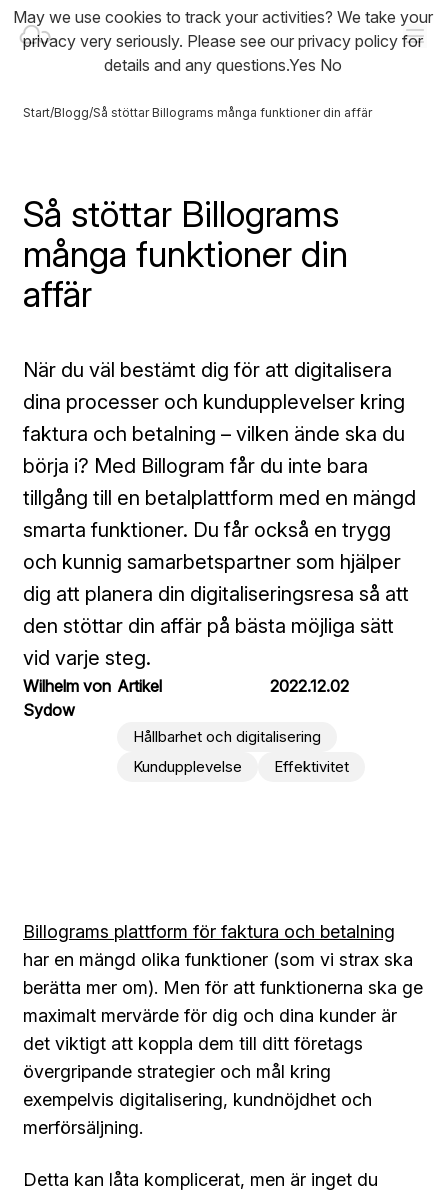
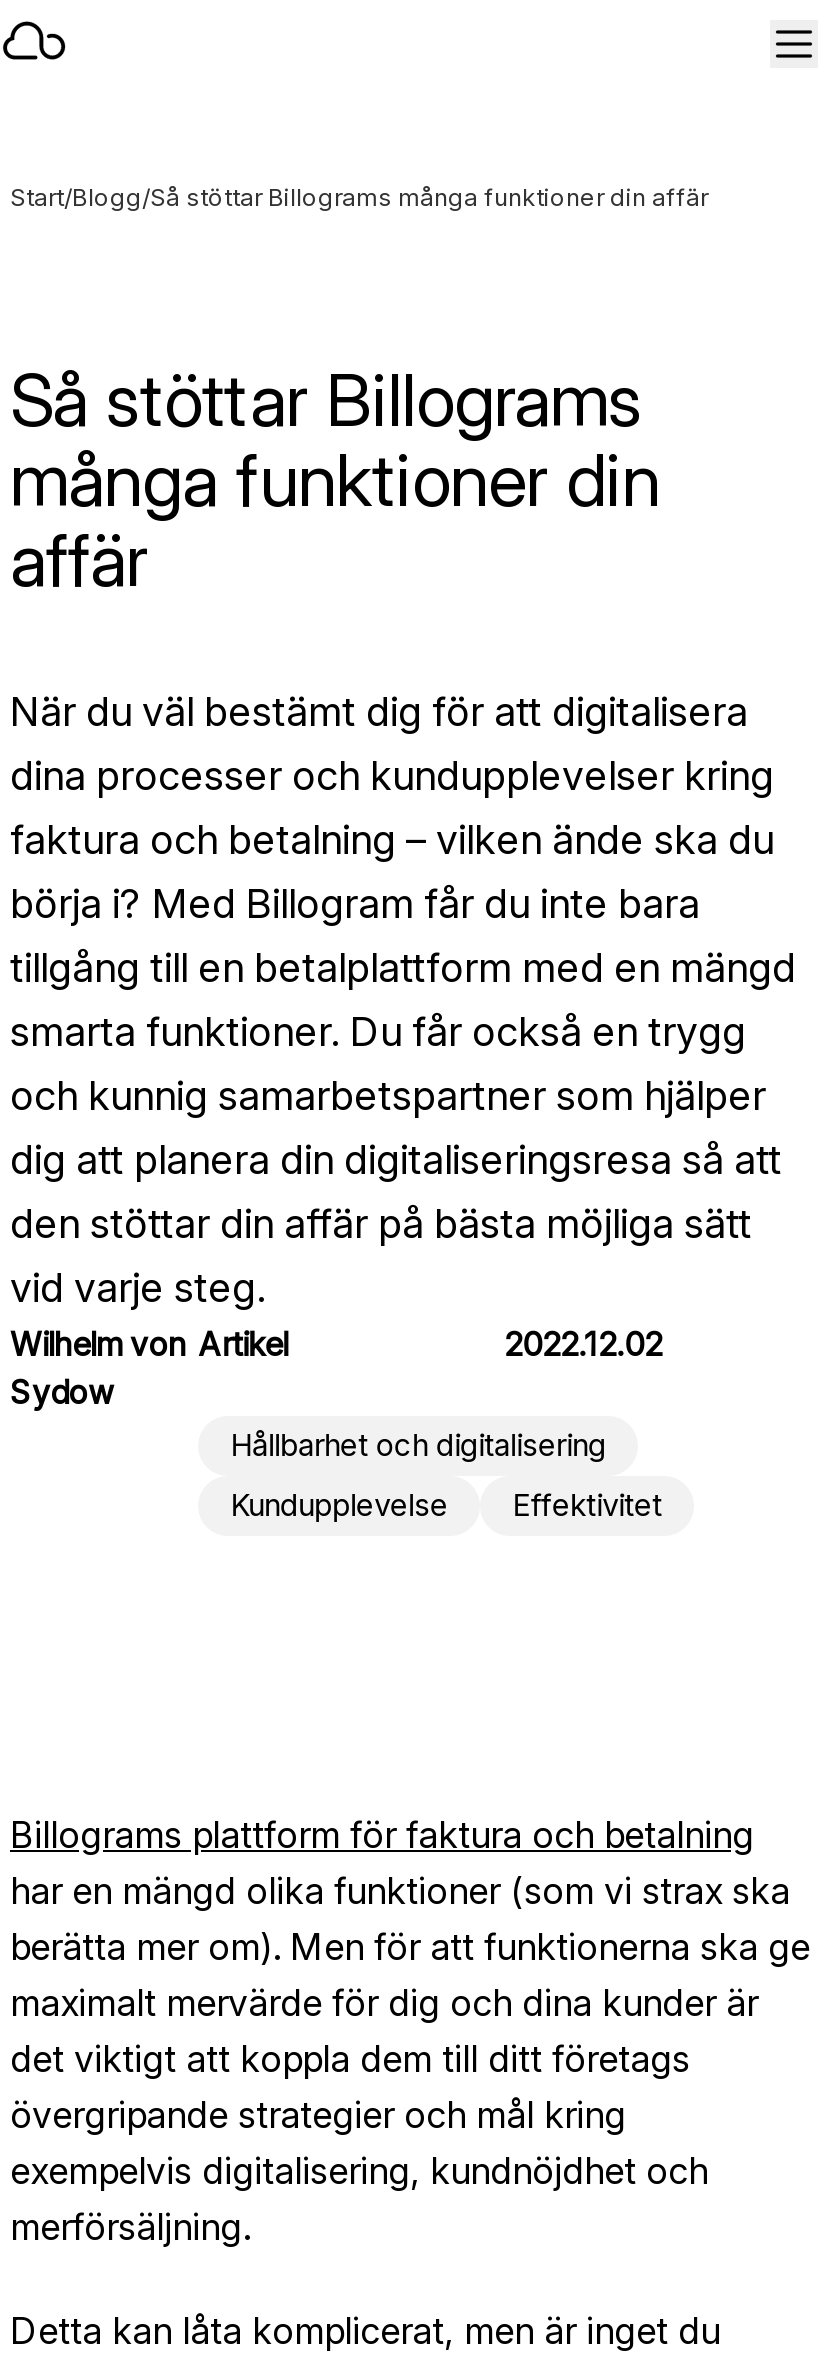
- May we use cookies to track your activities? We take your
- privacy very seriously. Please see our privacy policy for
- details and any questions.Yes No
